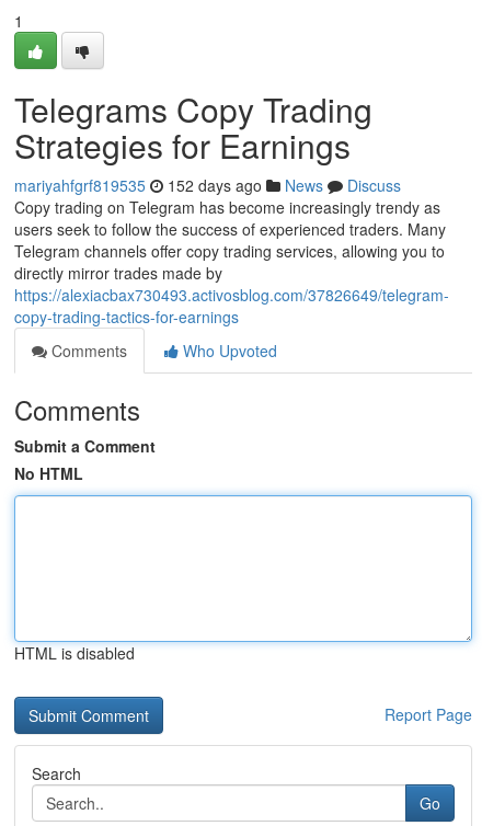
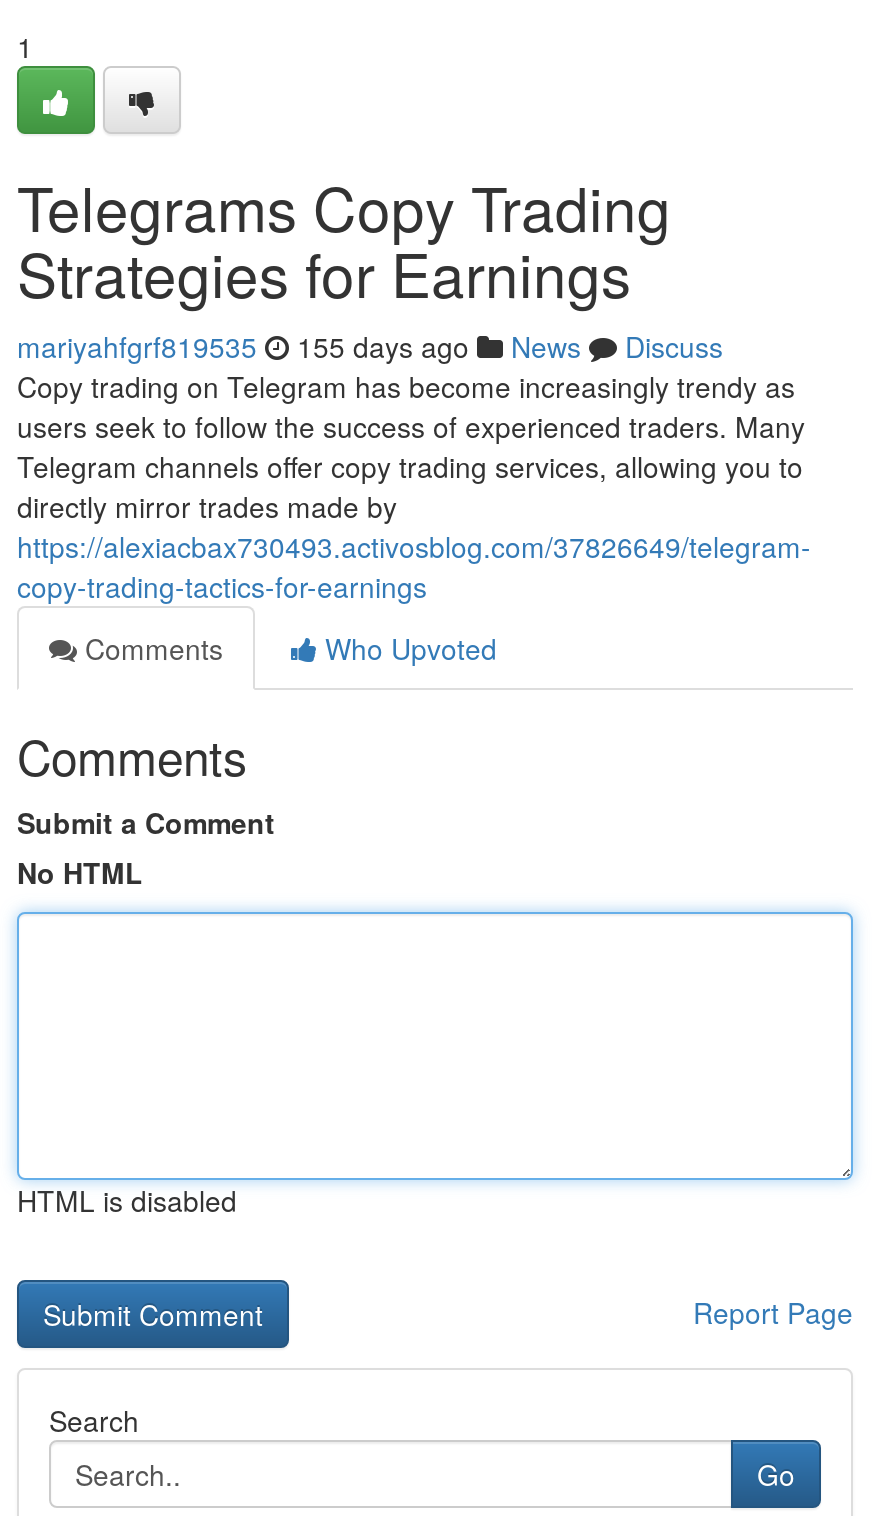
- mariyahfgrf819535 152 days ago News Discuss
+ mariyahfgrf819535 155 days ago News Discuss
